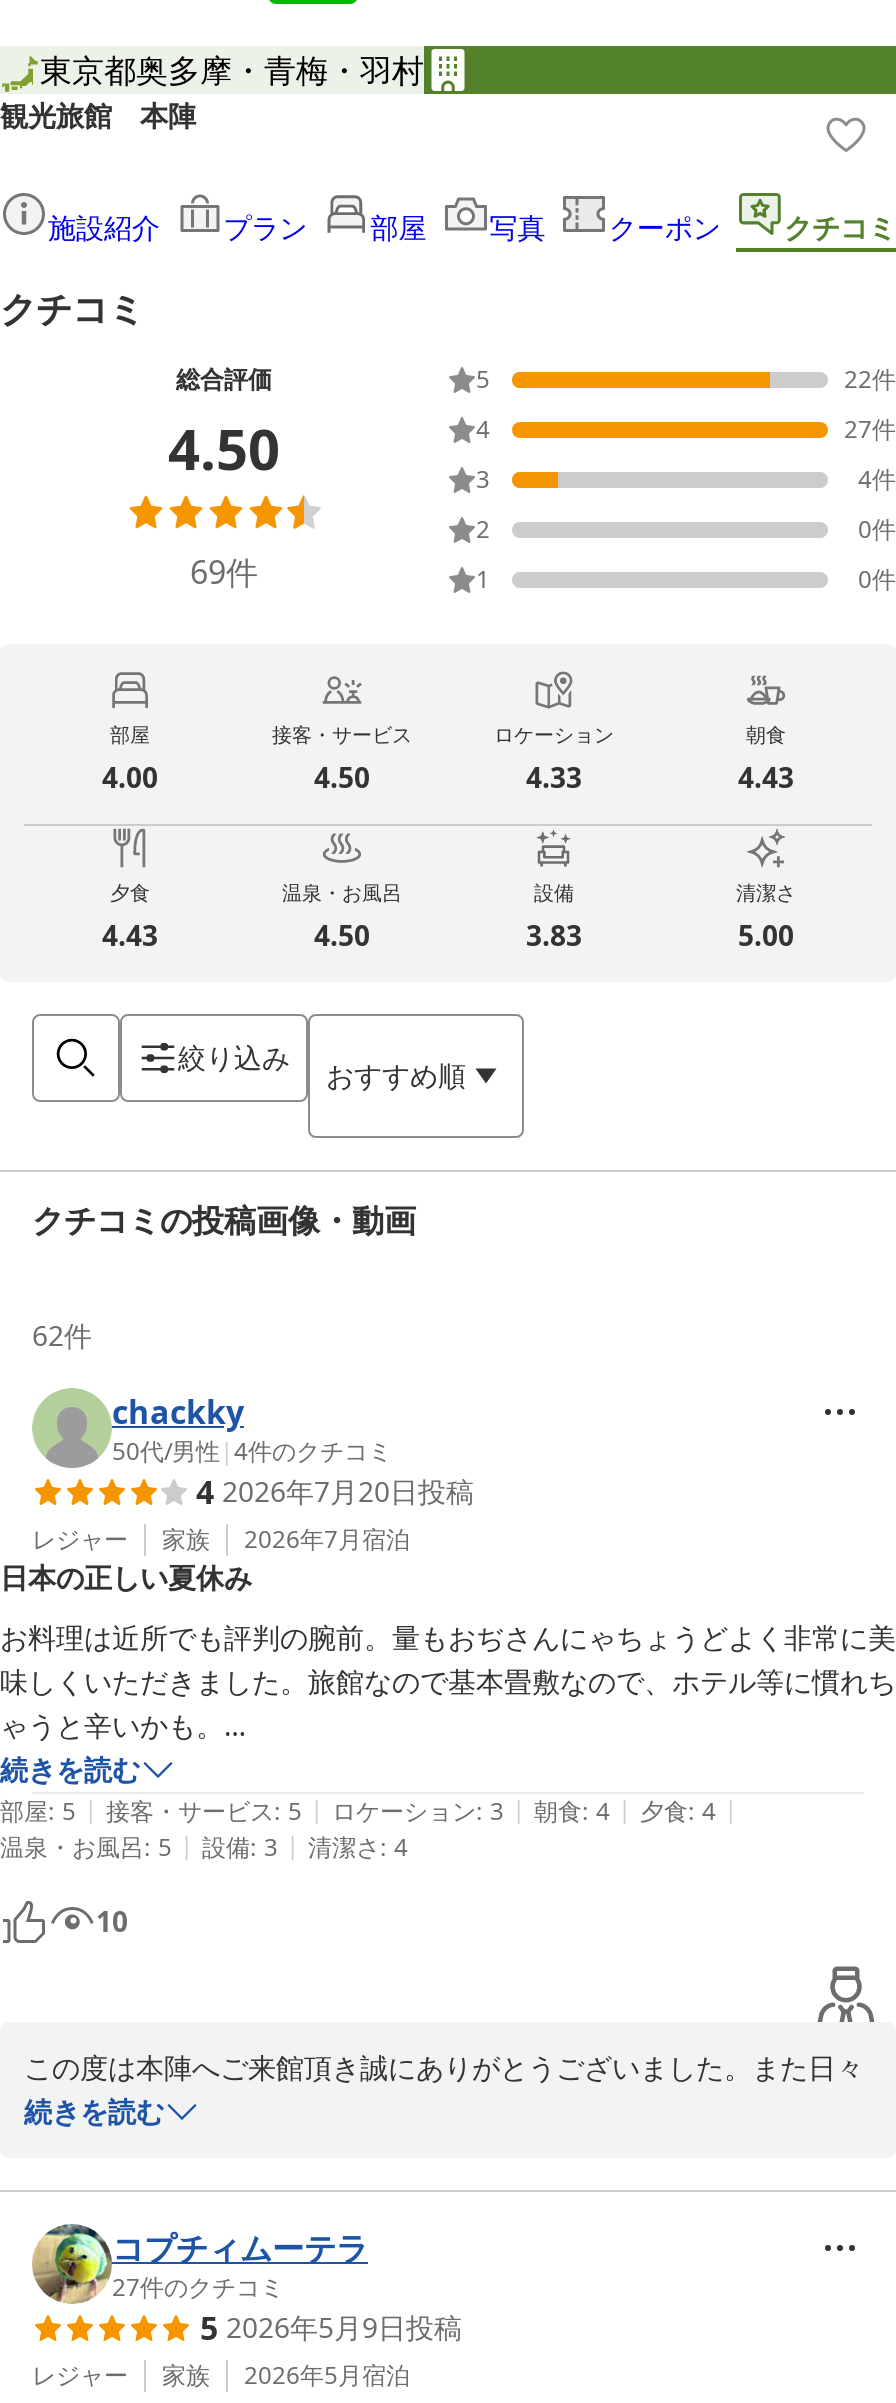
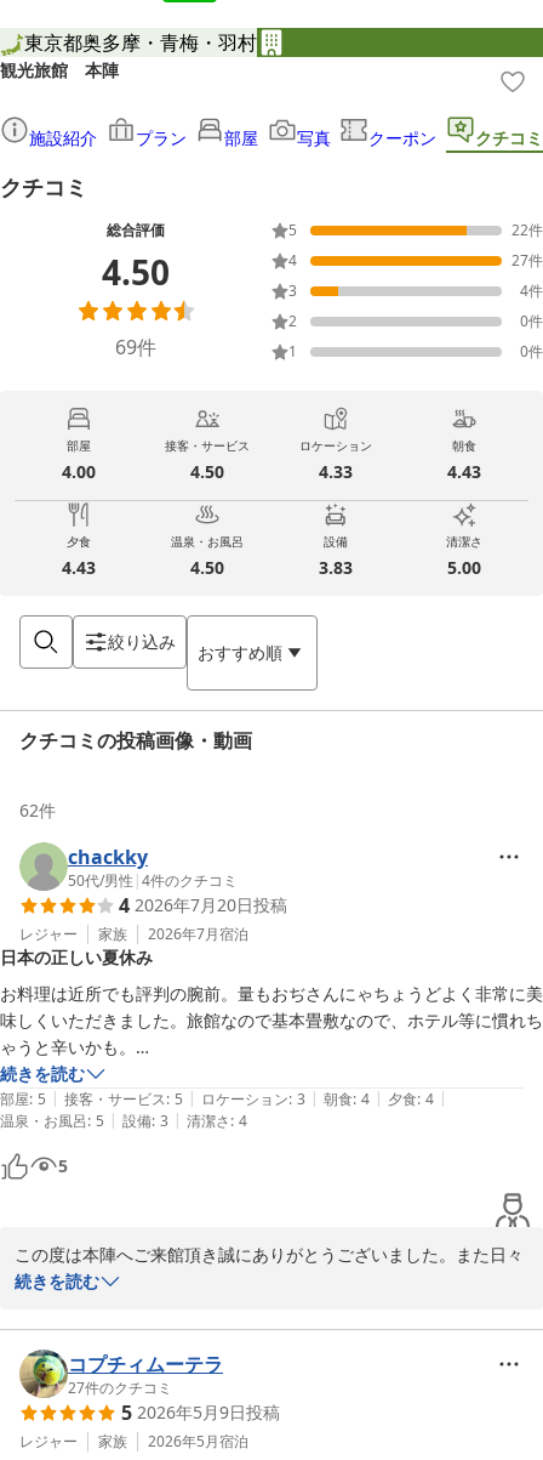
- 10
+ 5
